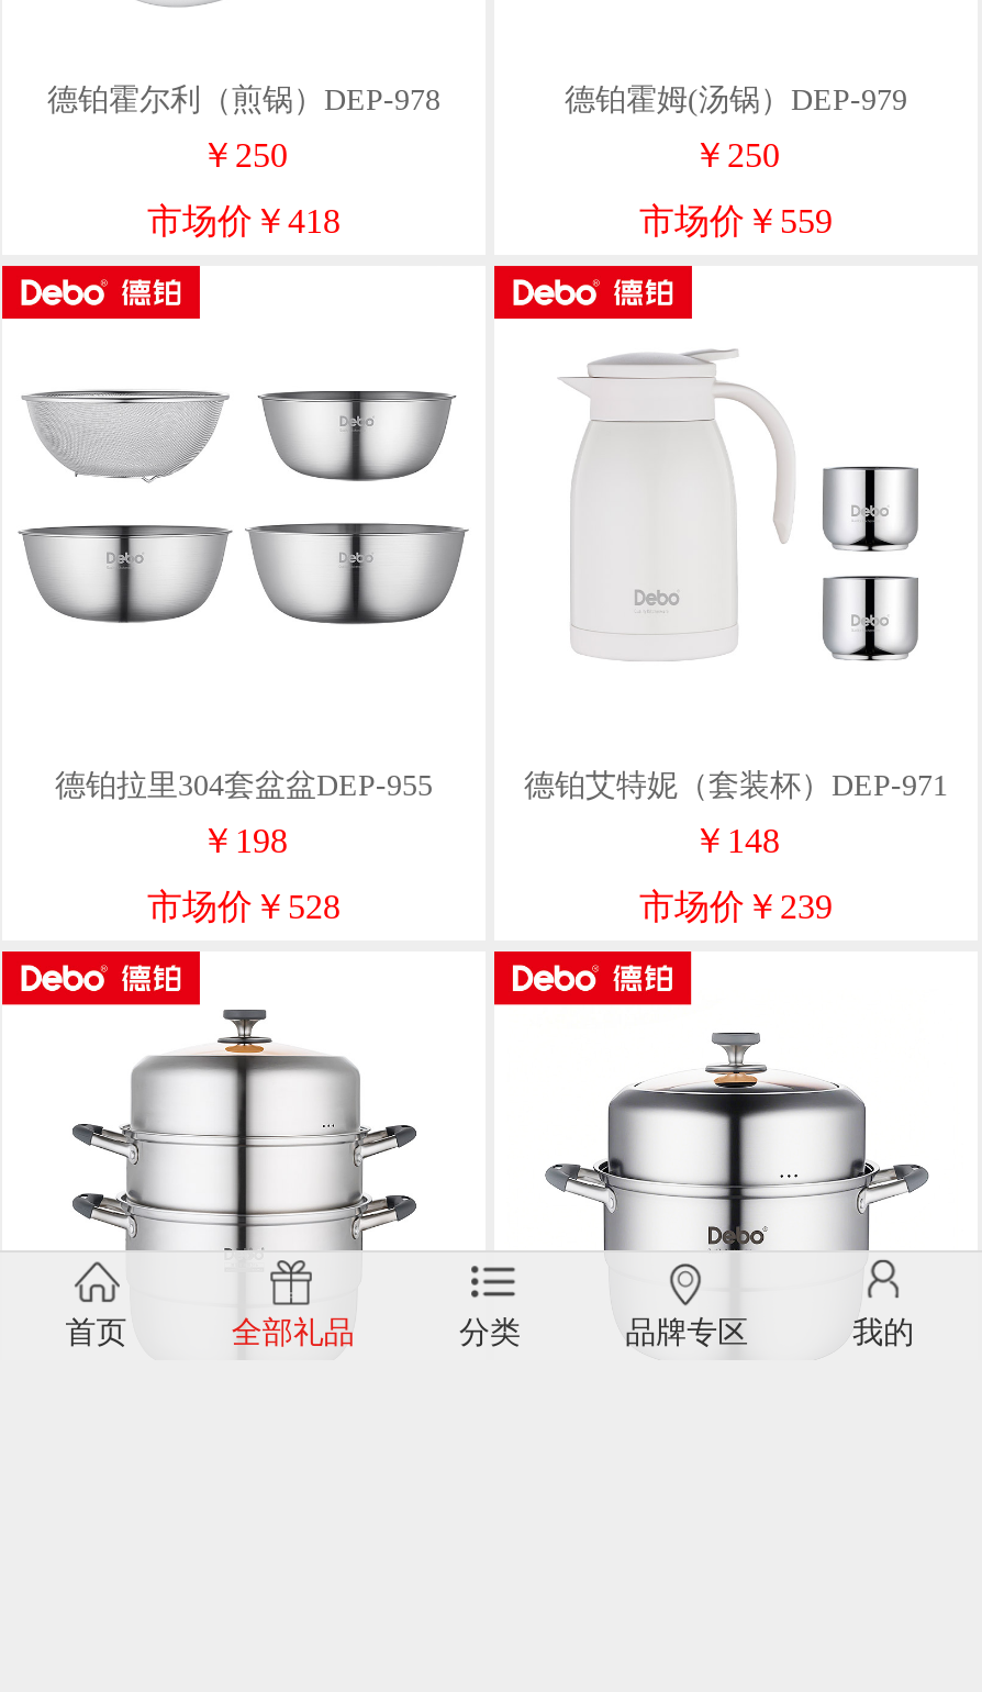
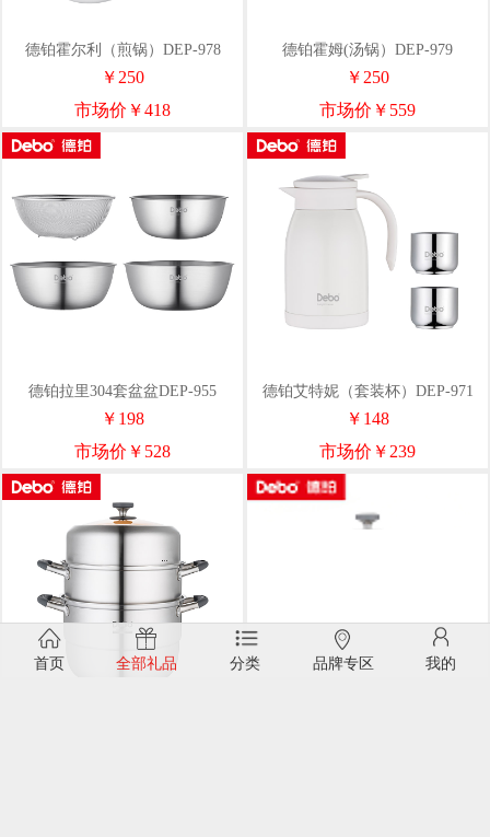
- [image]
